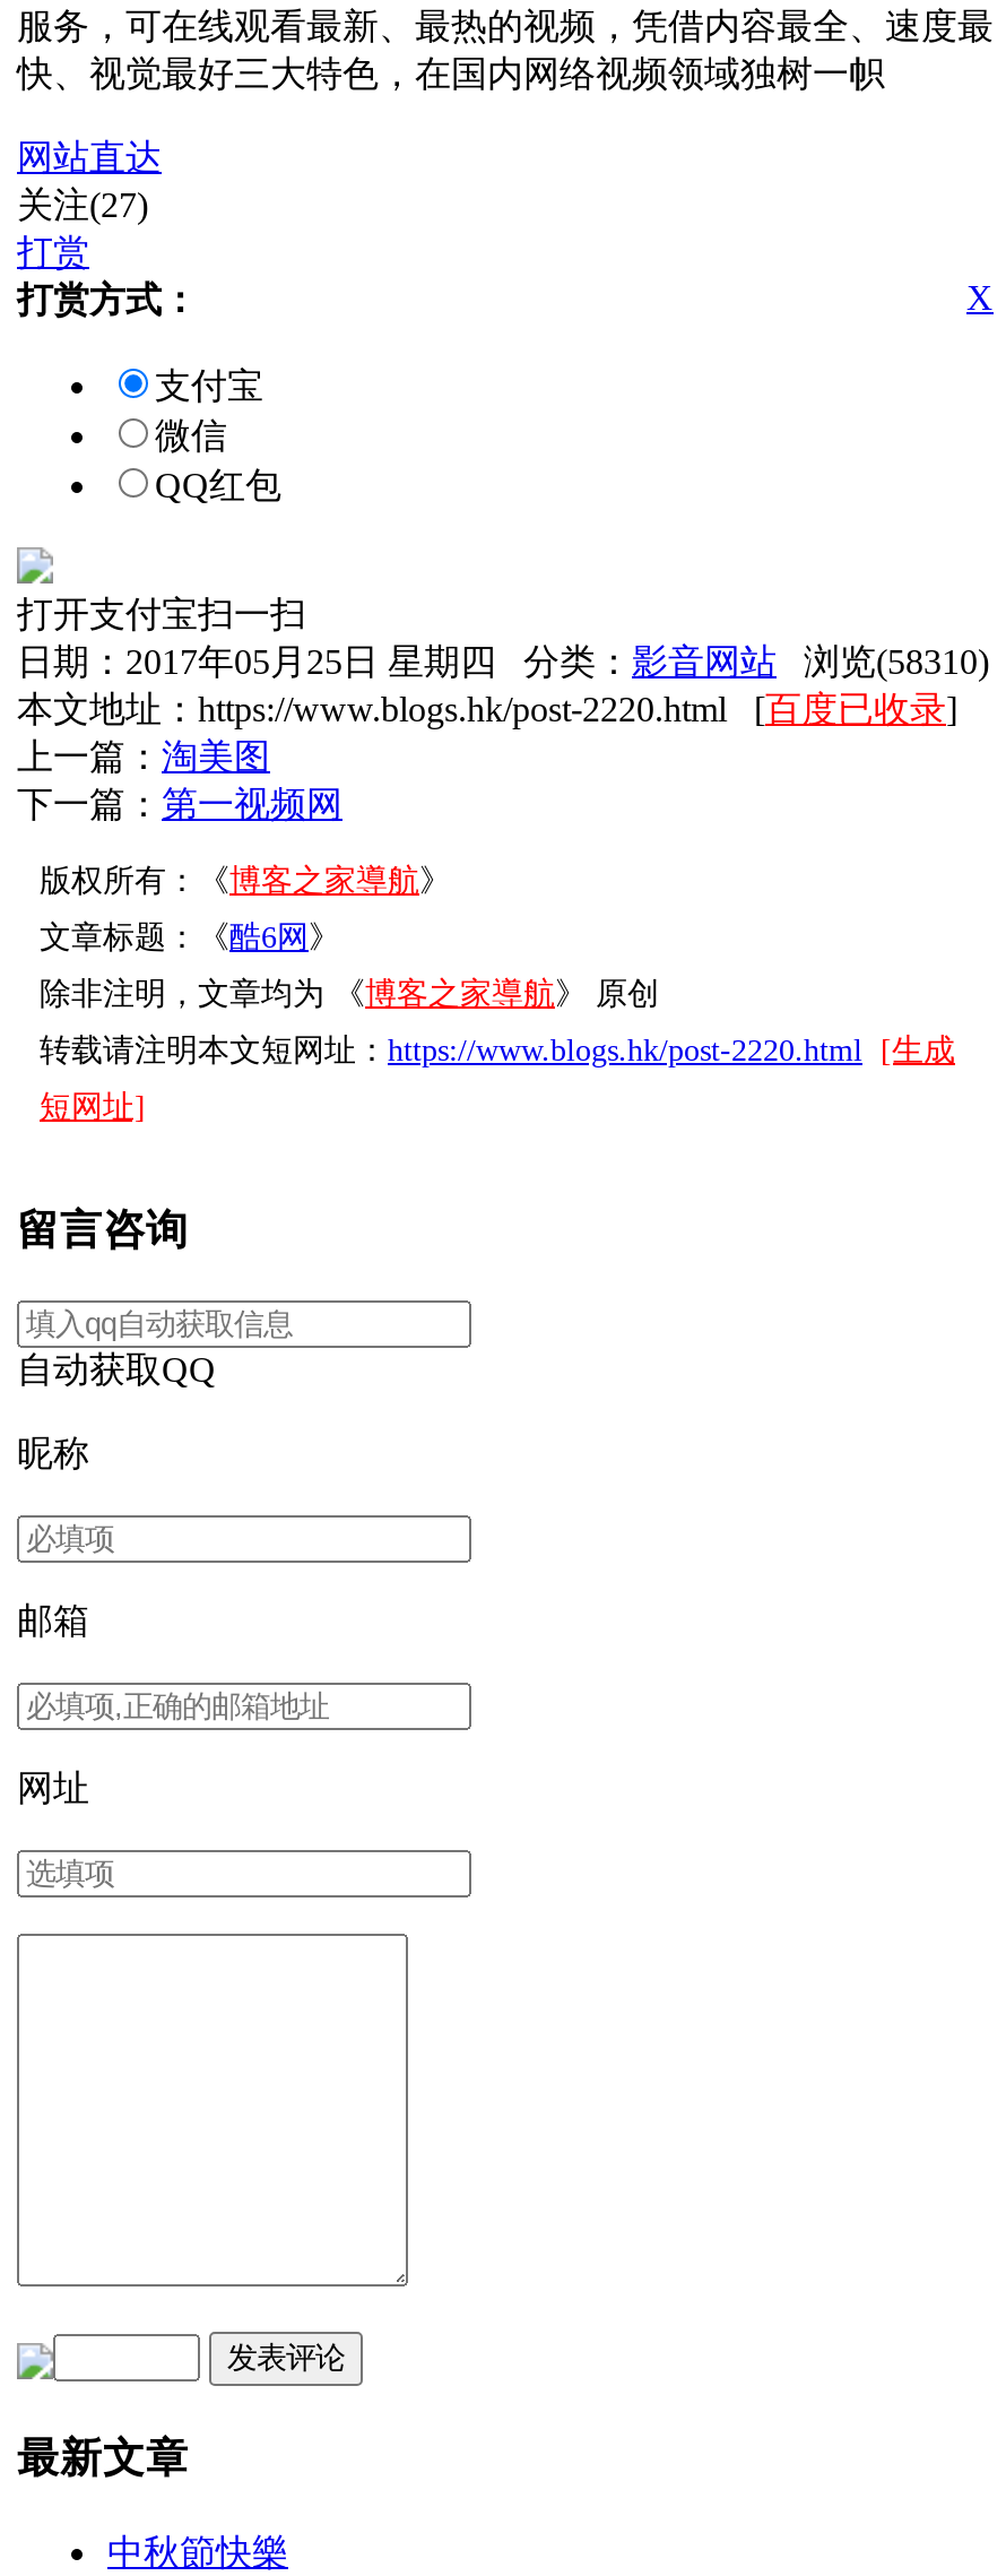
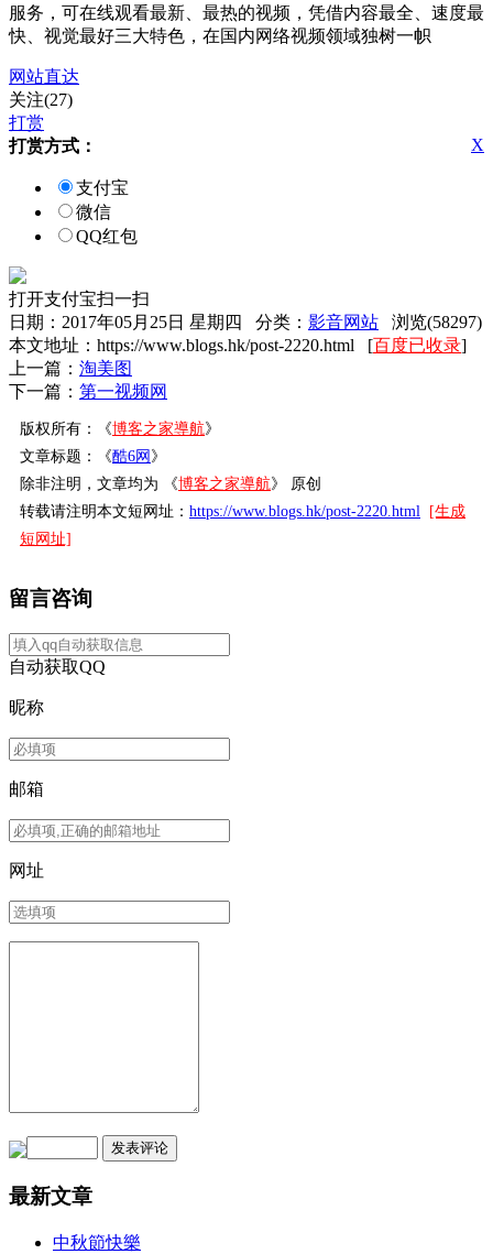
- 日期：2017年05月25日 星期四 分类：影音网站浏览(58310)
+ 日期：2017年05月25日 星期四 分类：影音网站浏览(58297)
